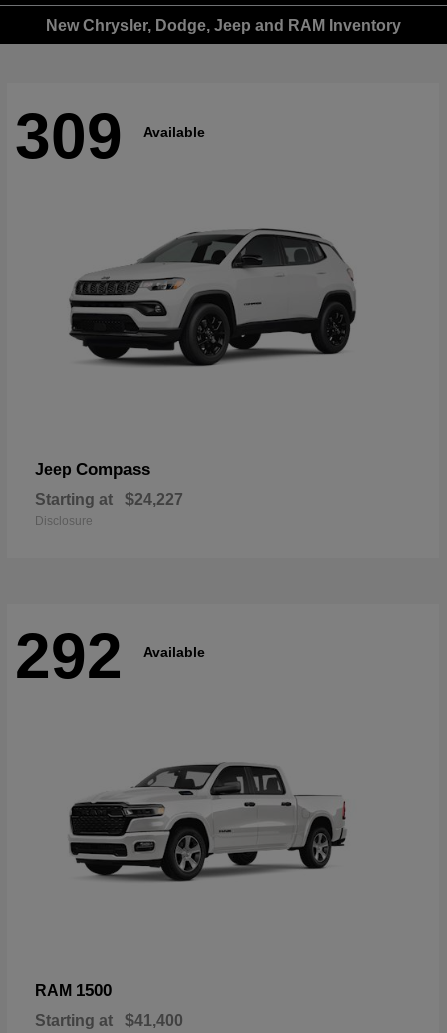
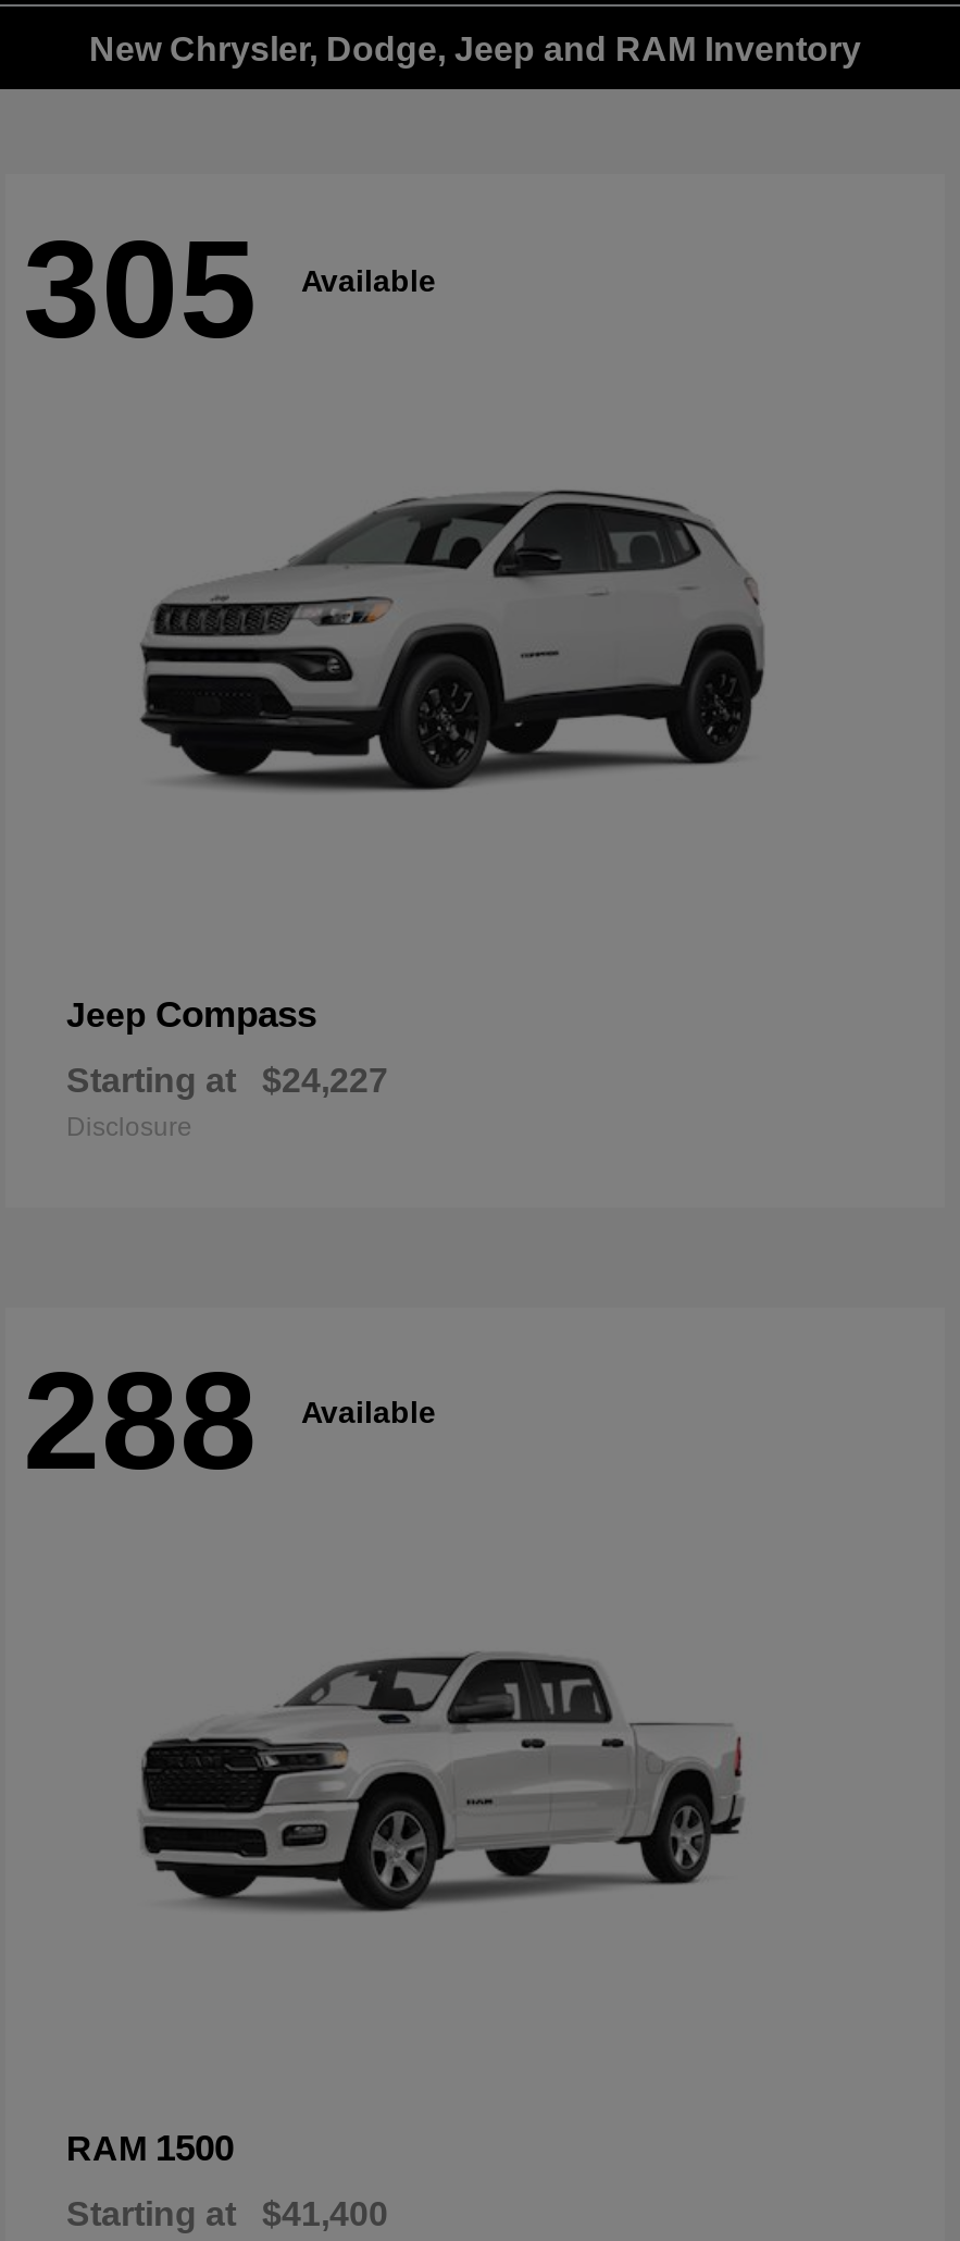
- 309 Available
+ 305 Available

- 292 Available
+ 288 Available
